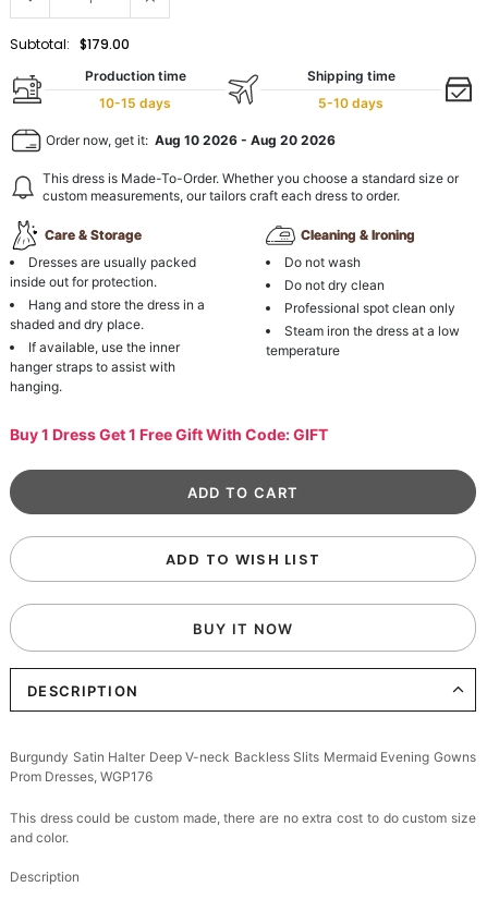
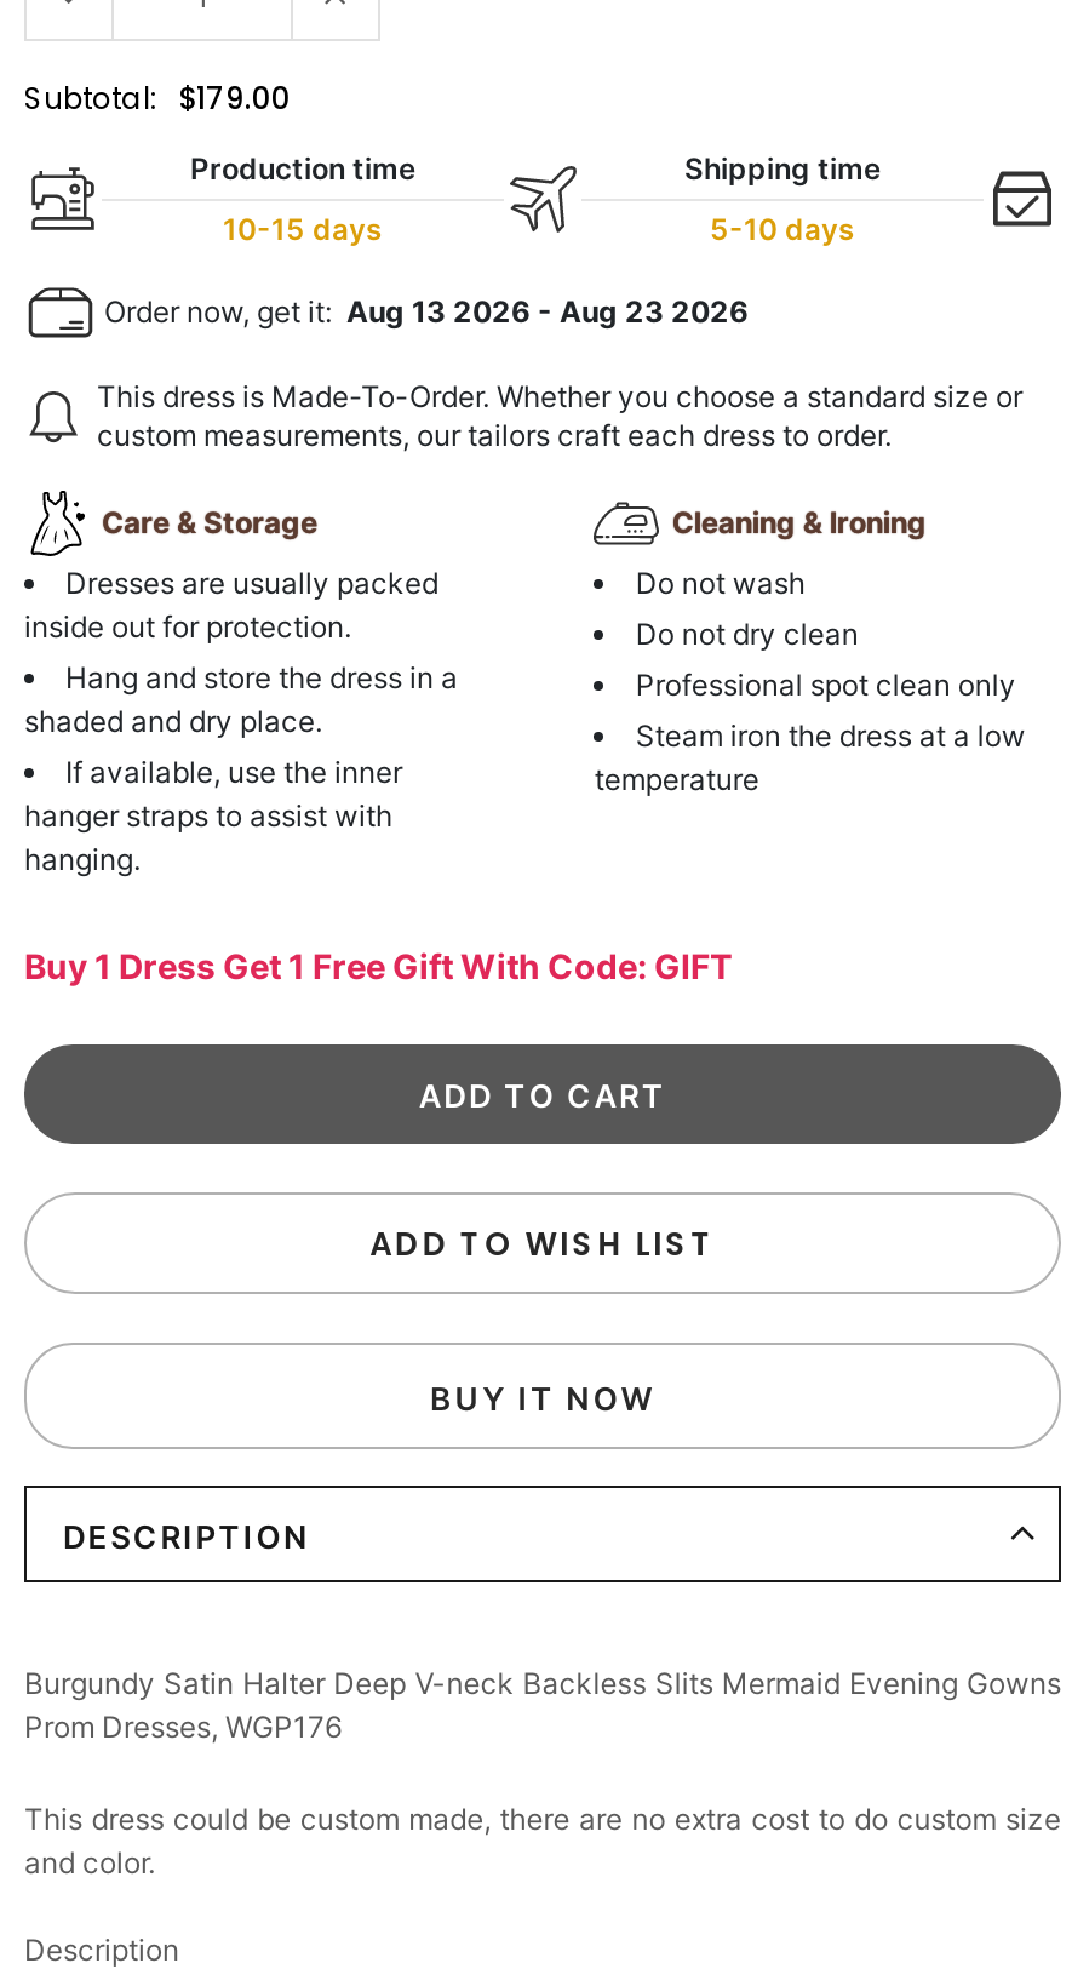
- Order now, get it: Aug 10 2026 - Aug 20 2026
+ Order now, get it: Aug 13 2026 - Aug 23 2026
